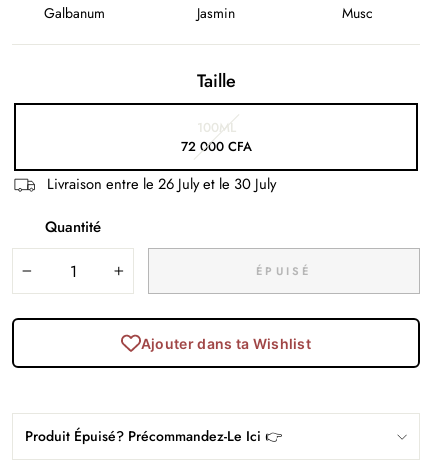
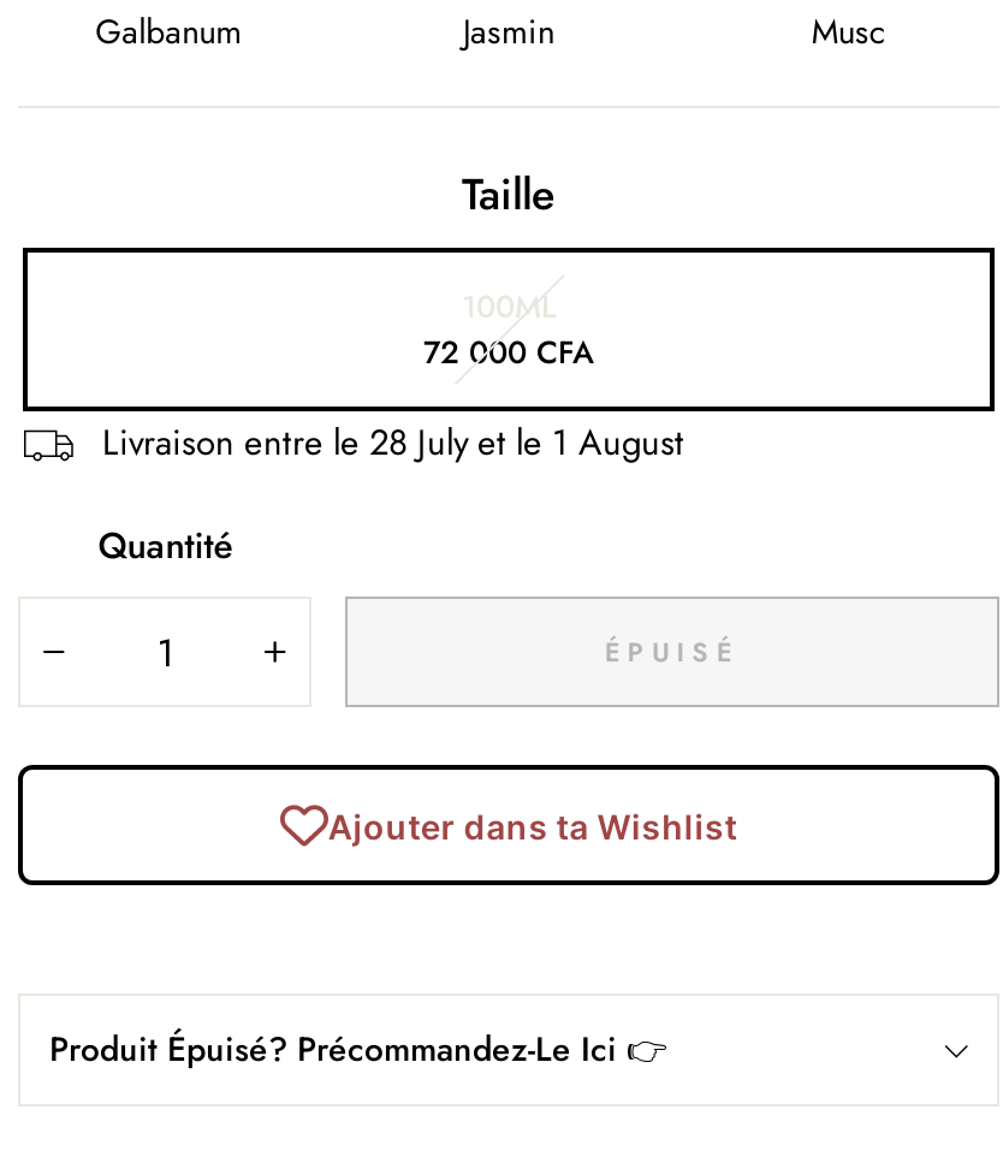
- Livraison entre le 26 July et le 30 July
+ Livraison entre le 28 July et le 1 August
